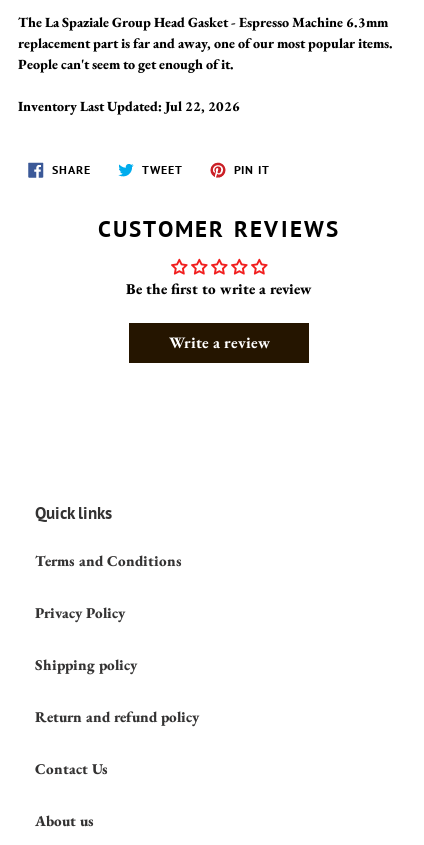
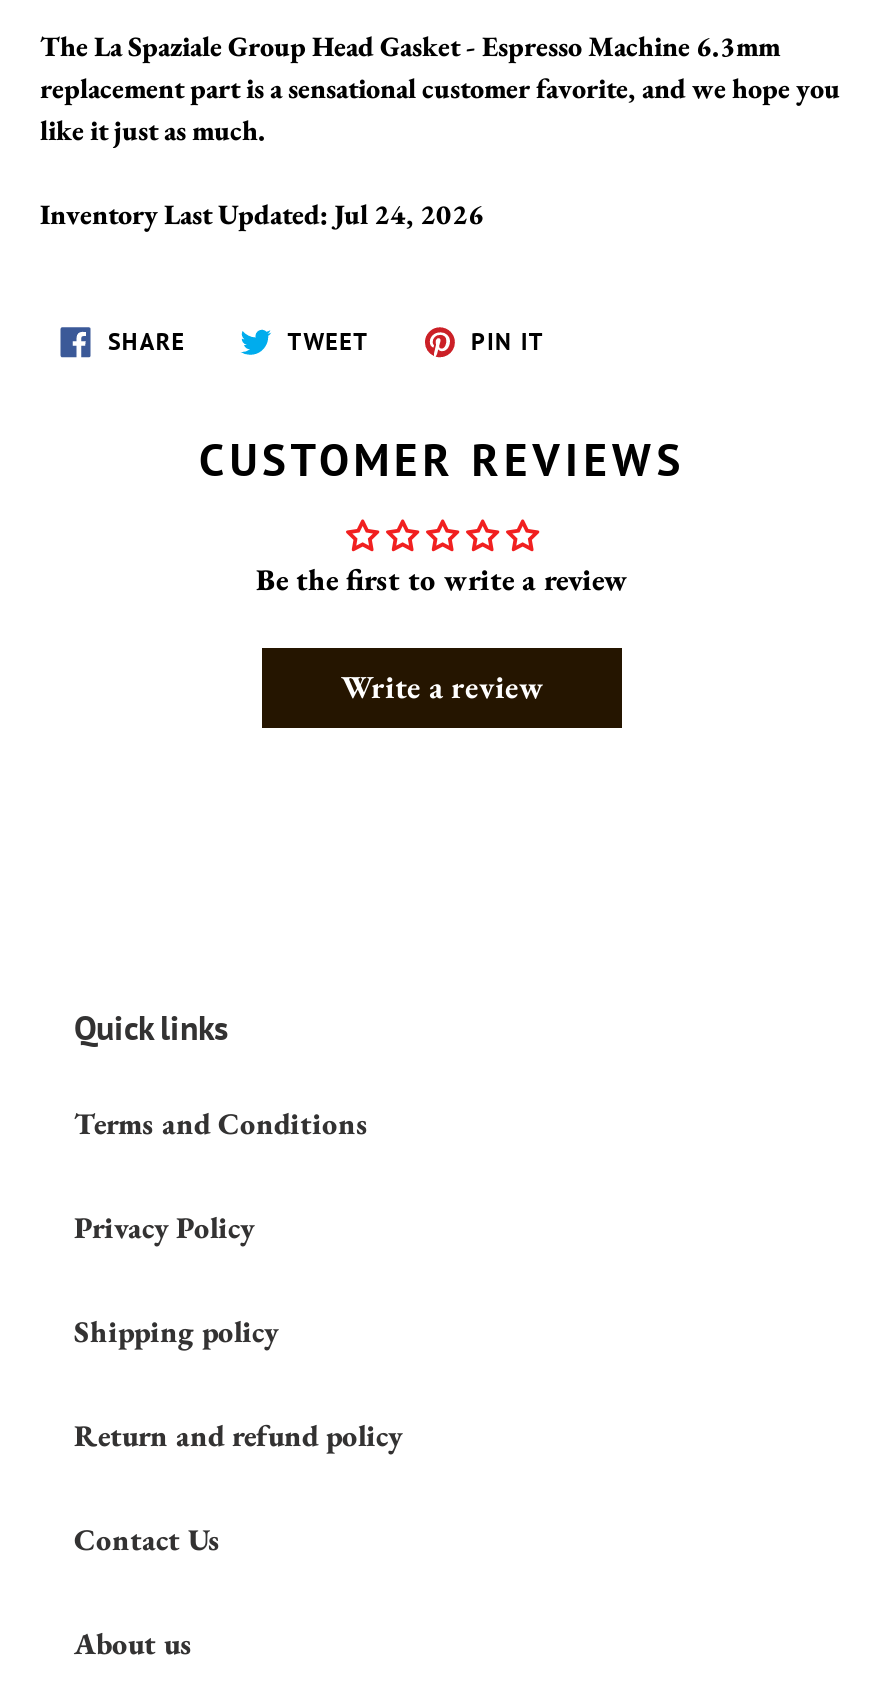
- replacement part is far and away, one of our most popular items.
- People can't seem to get enough of it.
+ replacement part is a sensational customer favorite, and we hope you
+ like it just as much.

- Inventory Last Updated: Jul 22, 2026
+ Inventory Last Updated: Jul 24, 2026
